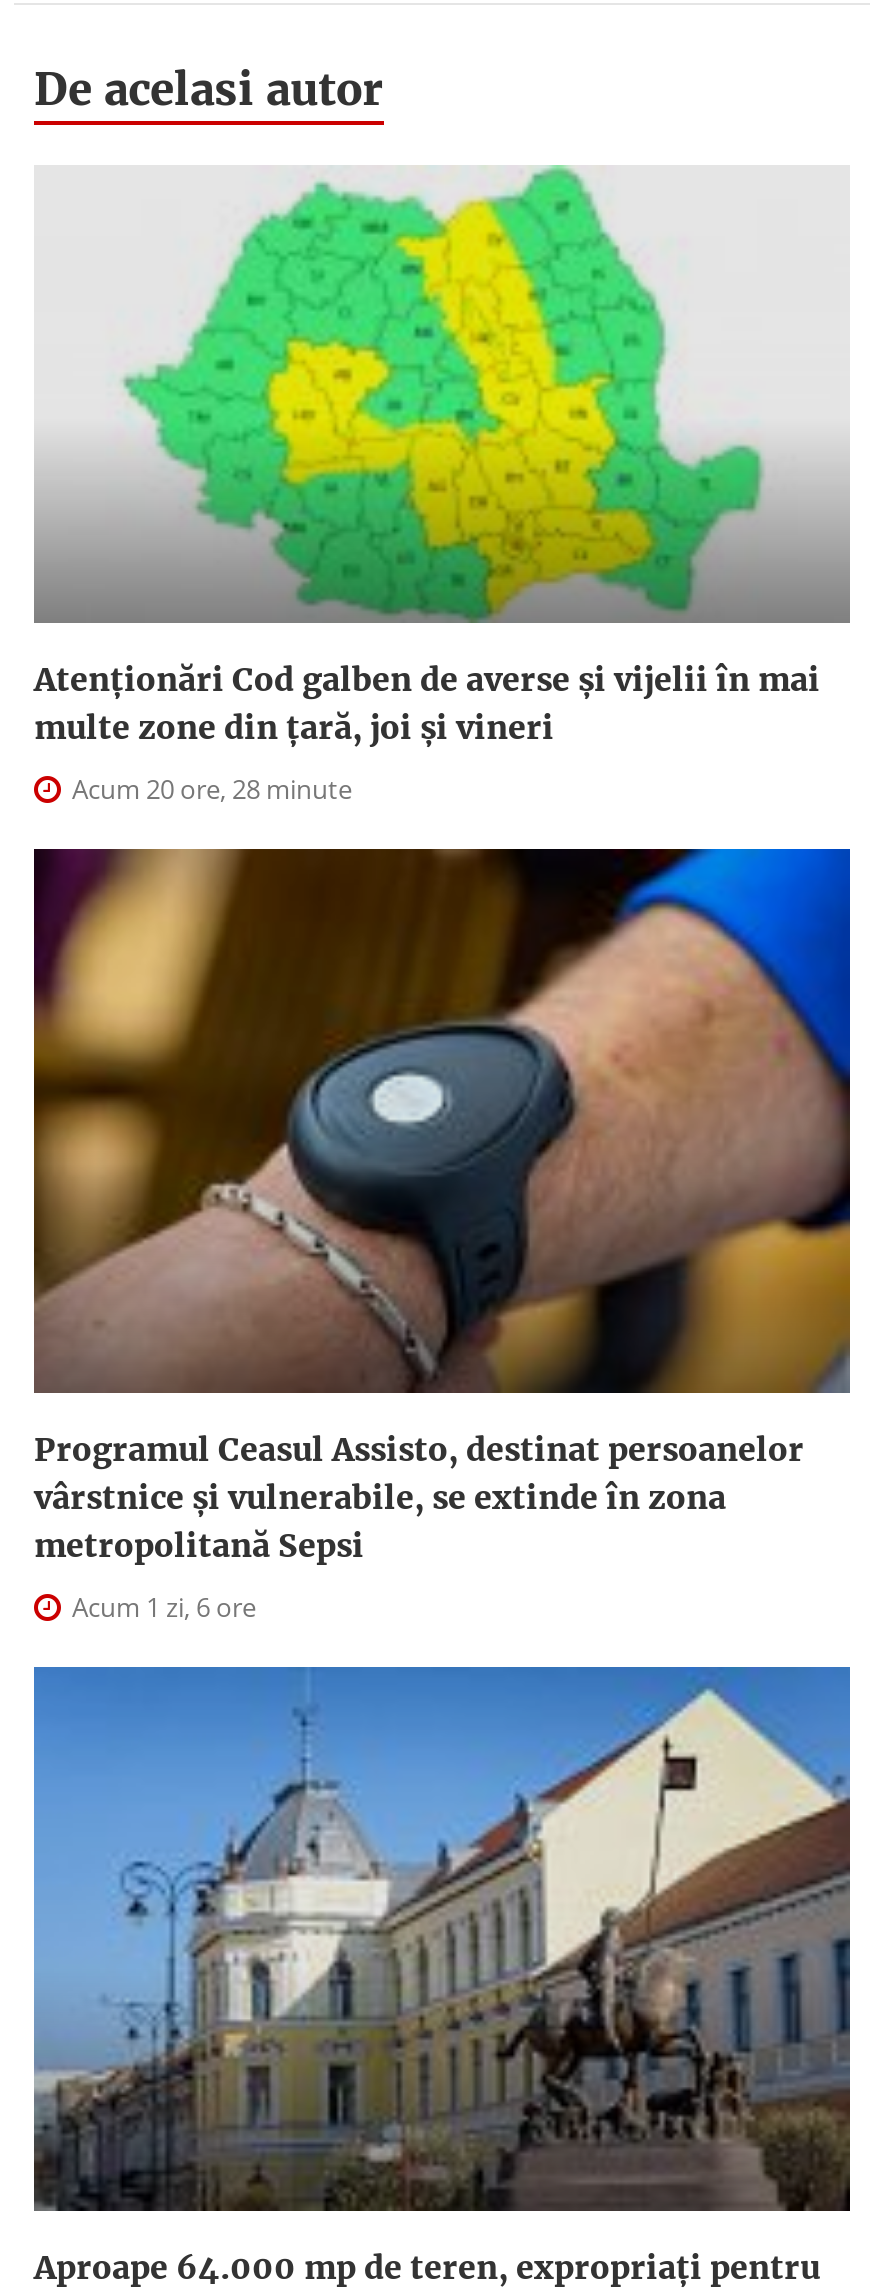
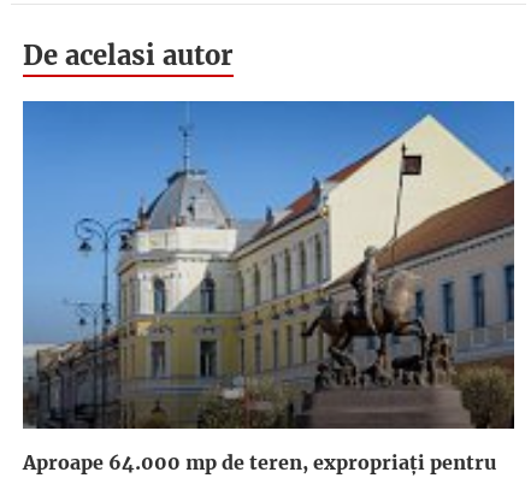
- [image]
- Atenționări Cod galben de averse și vijelii în mai
- multe zone din ţară, joi și vineri
- Acum 20 ore, 28 minute

- [image]
- Programul Ceasul Assisto, destinat persoanelor
- vârstnice şi vulnerabile, se extinde în zona
- metropolitană Sepsi
- Acum 1 zi, 6 ore
